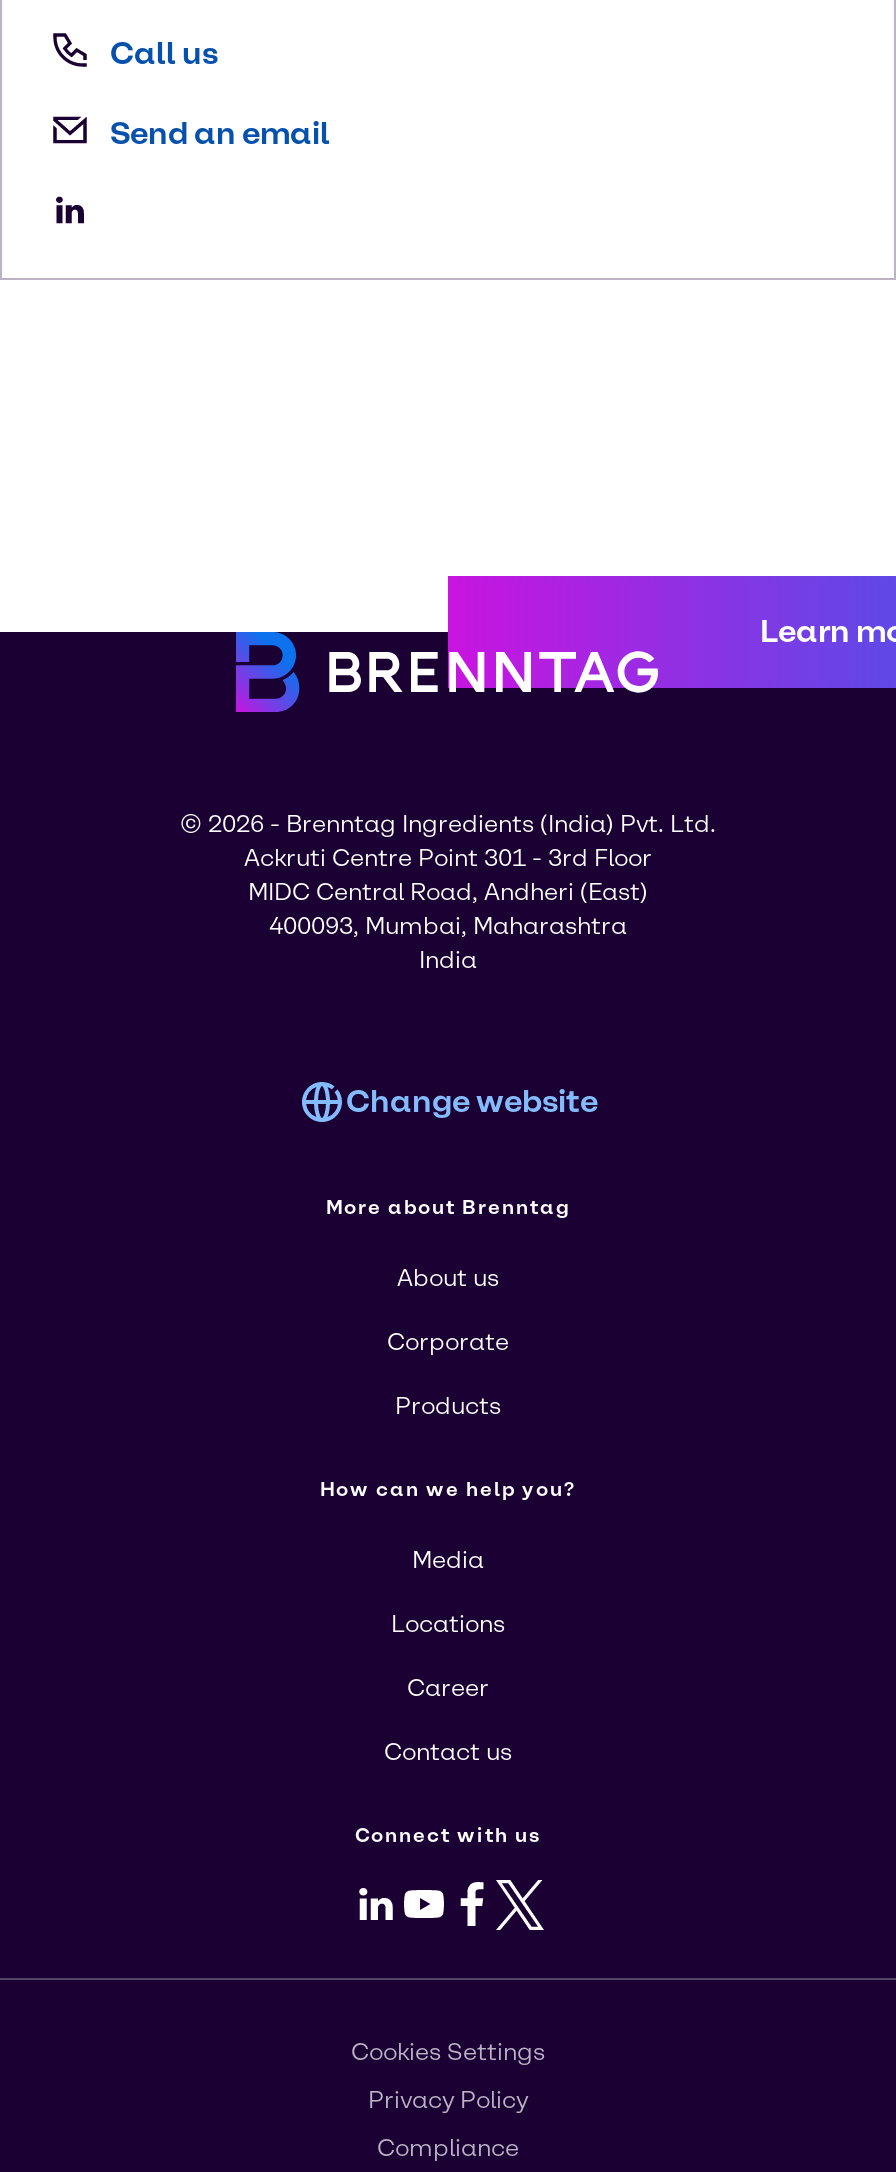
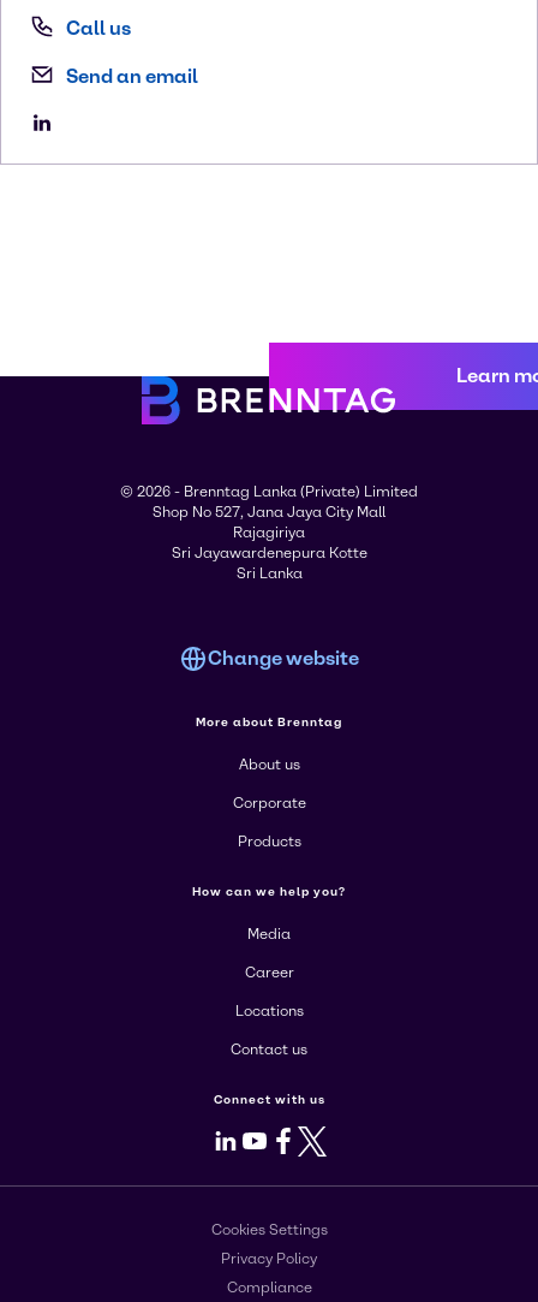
- © 2026 - Brenntag Ingredients (India) Pvt. Ltd.
- Ackruti Centre Point 301 - 3rd Floor
- MIDC Central Road, Andheri (East)
- 400093, Mumbai, Maharashtra
- India
+ © 2026 - Brenntag Lanka (Private) Limited
+ Shop No 527, Jana Jaya City Mall
+ Rajagiriya
+ Sri Jayawardenepura Kotte
+ Sri Lanka

moved down: Locations

moved up: Career
